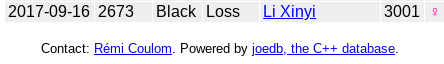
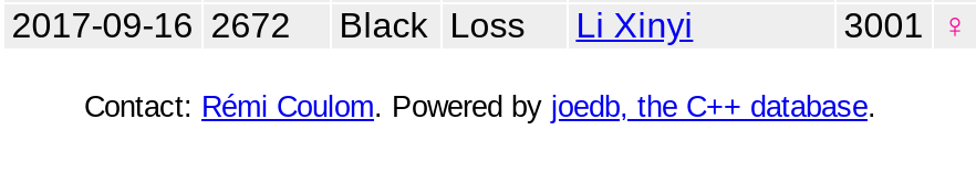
- 2017-09-16 2673 Black Loss Li Xinyi
+ 2017-09-16 2672 Black Loss Li Xinyi
